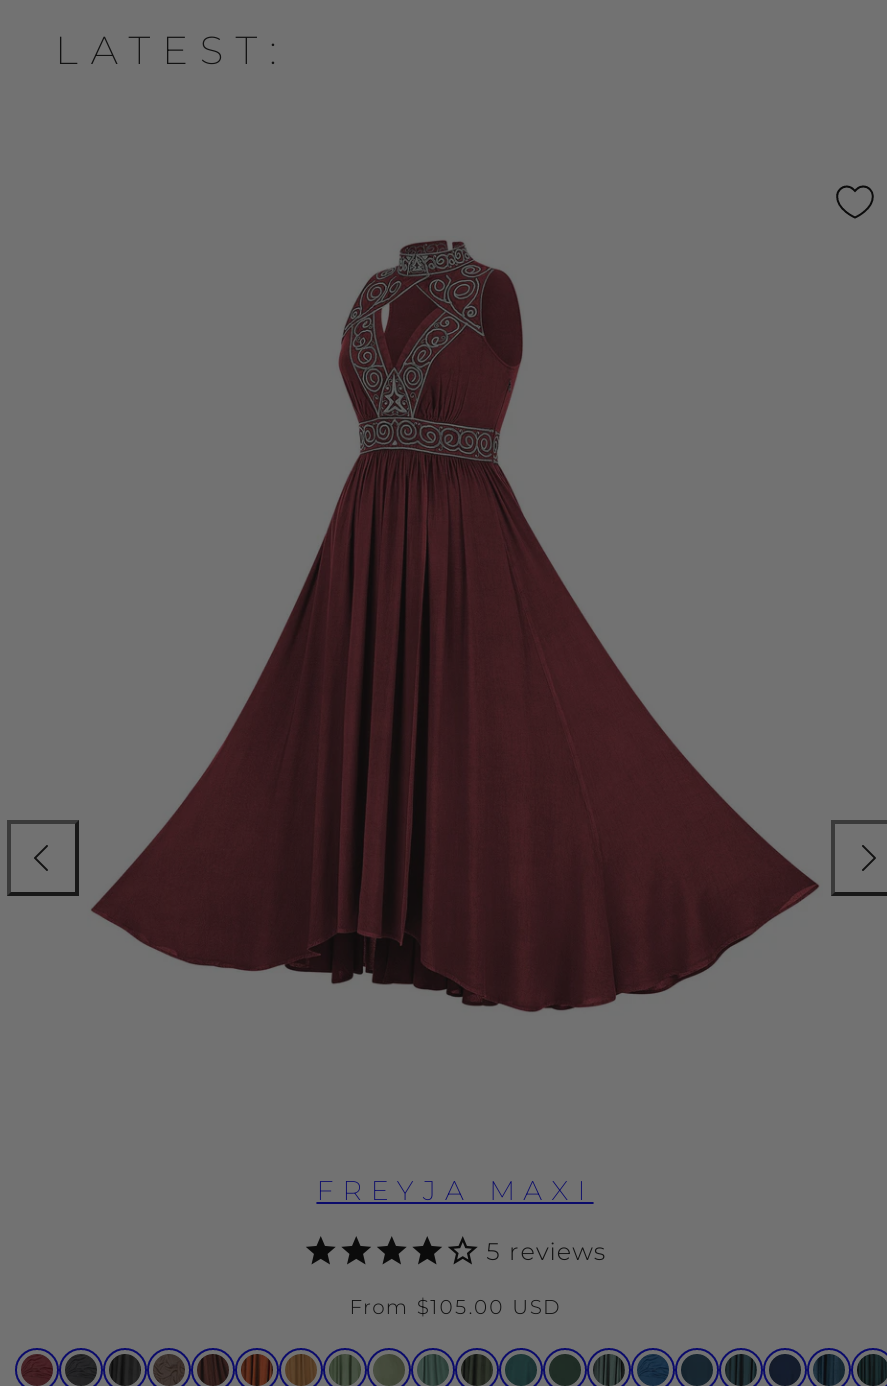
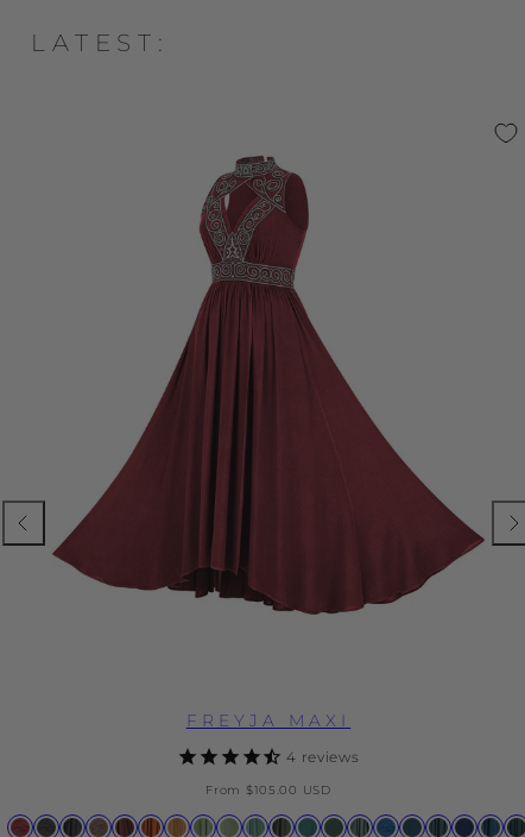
- 5 reviews
+ 4 reviews
